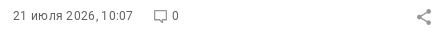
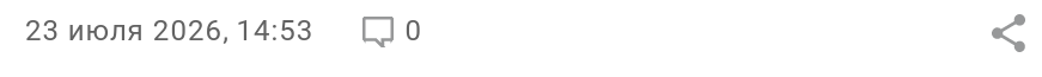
- 21 июля 2026, 10:07
+ 23 июля 2026, 14:53
